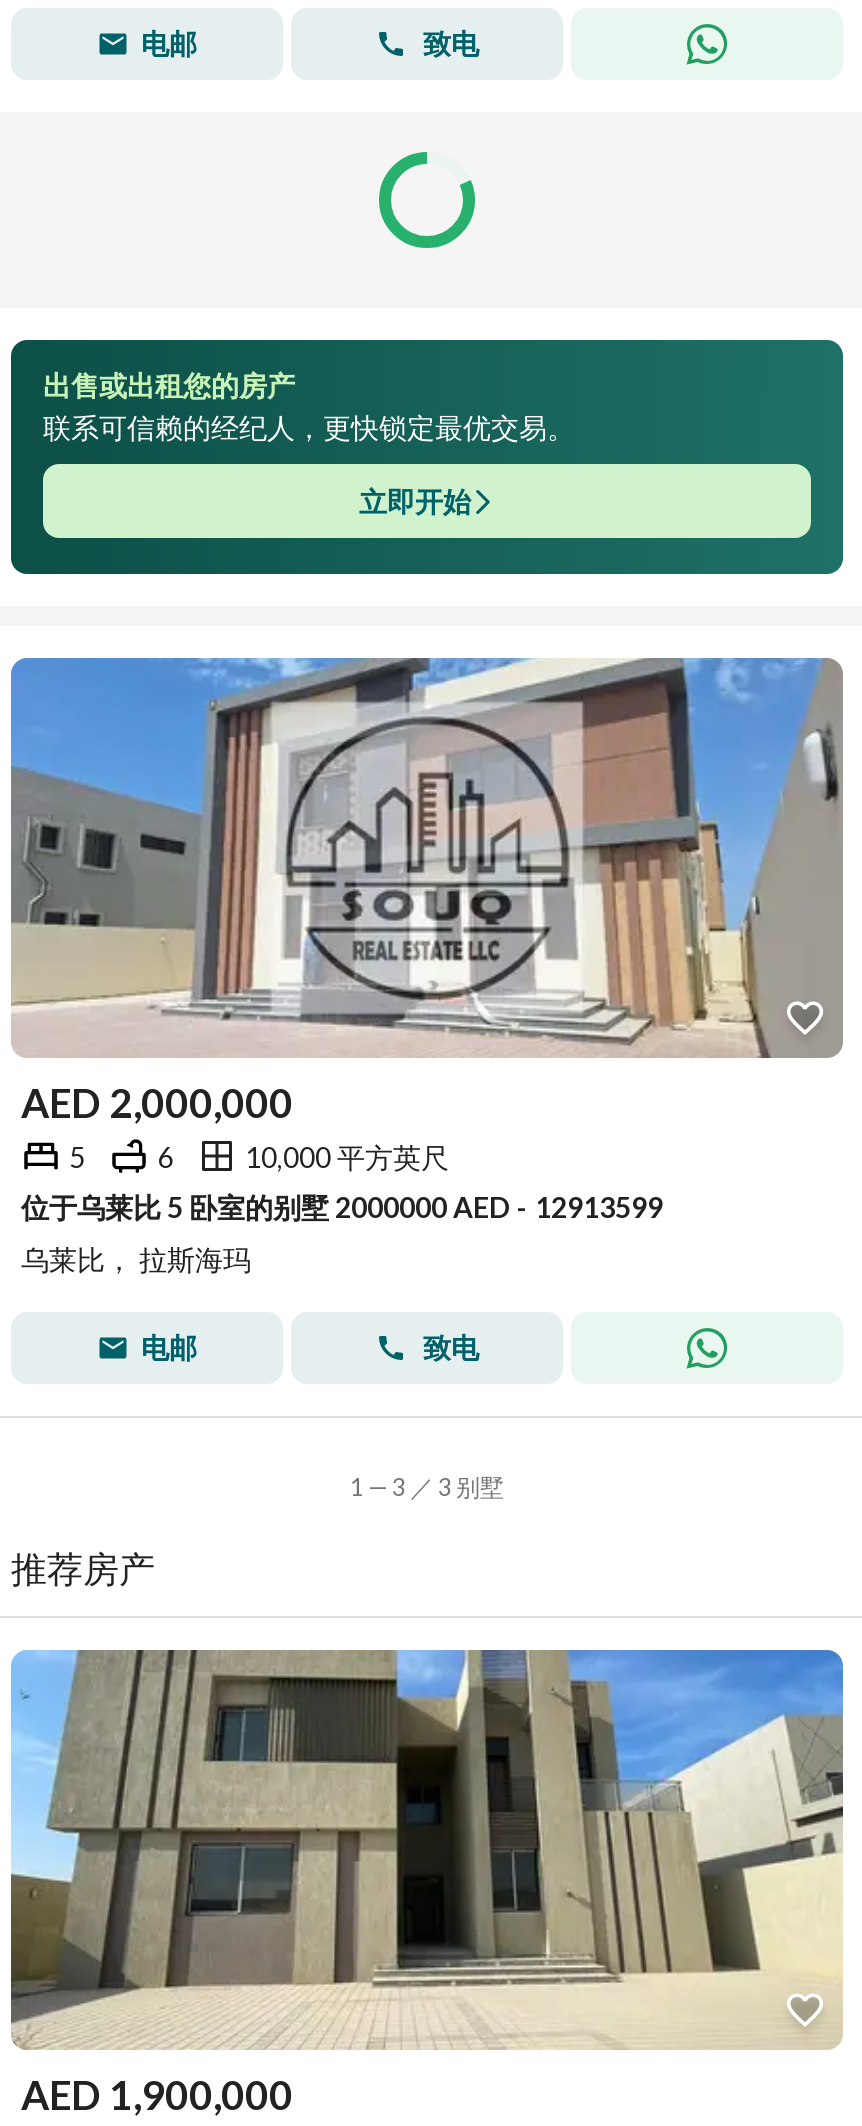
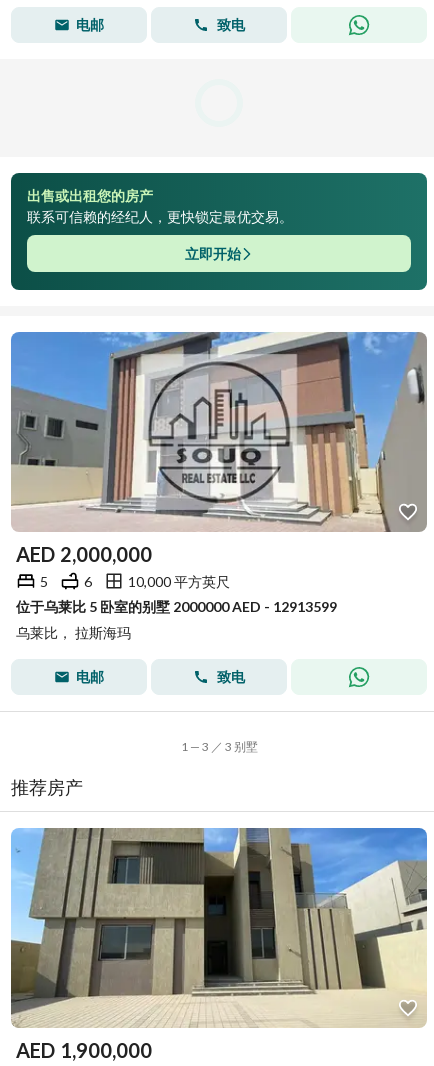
- [image]
